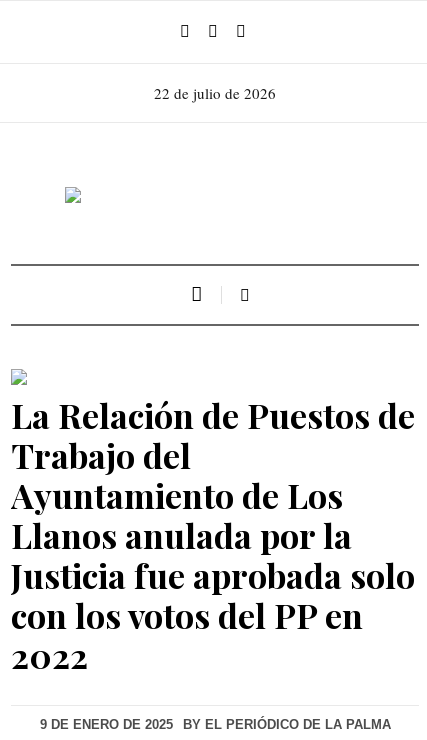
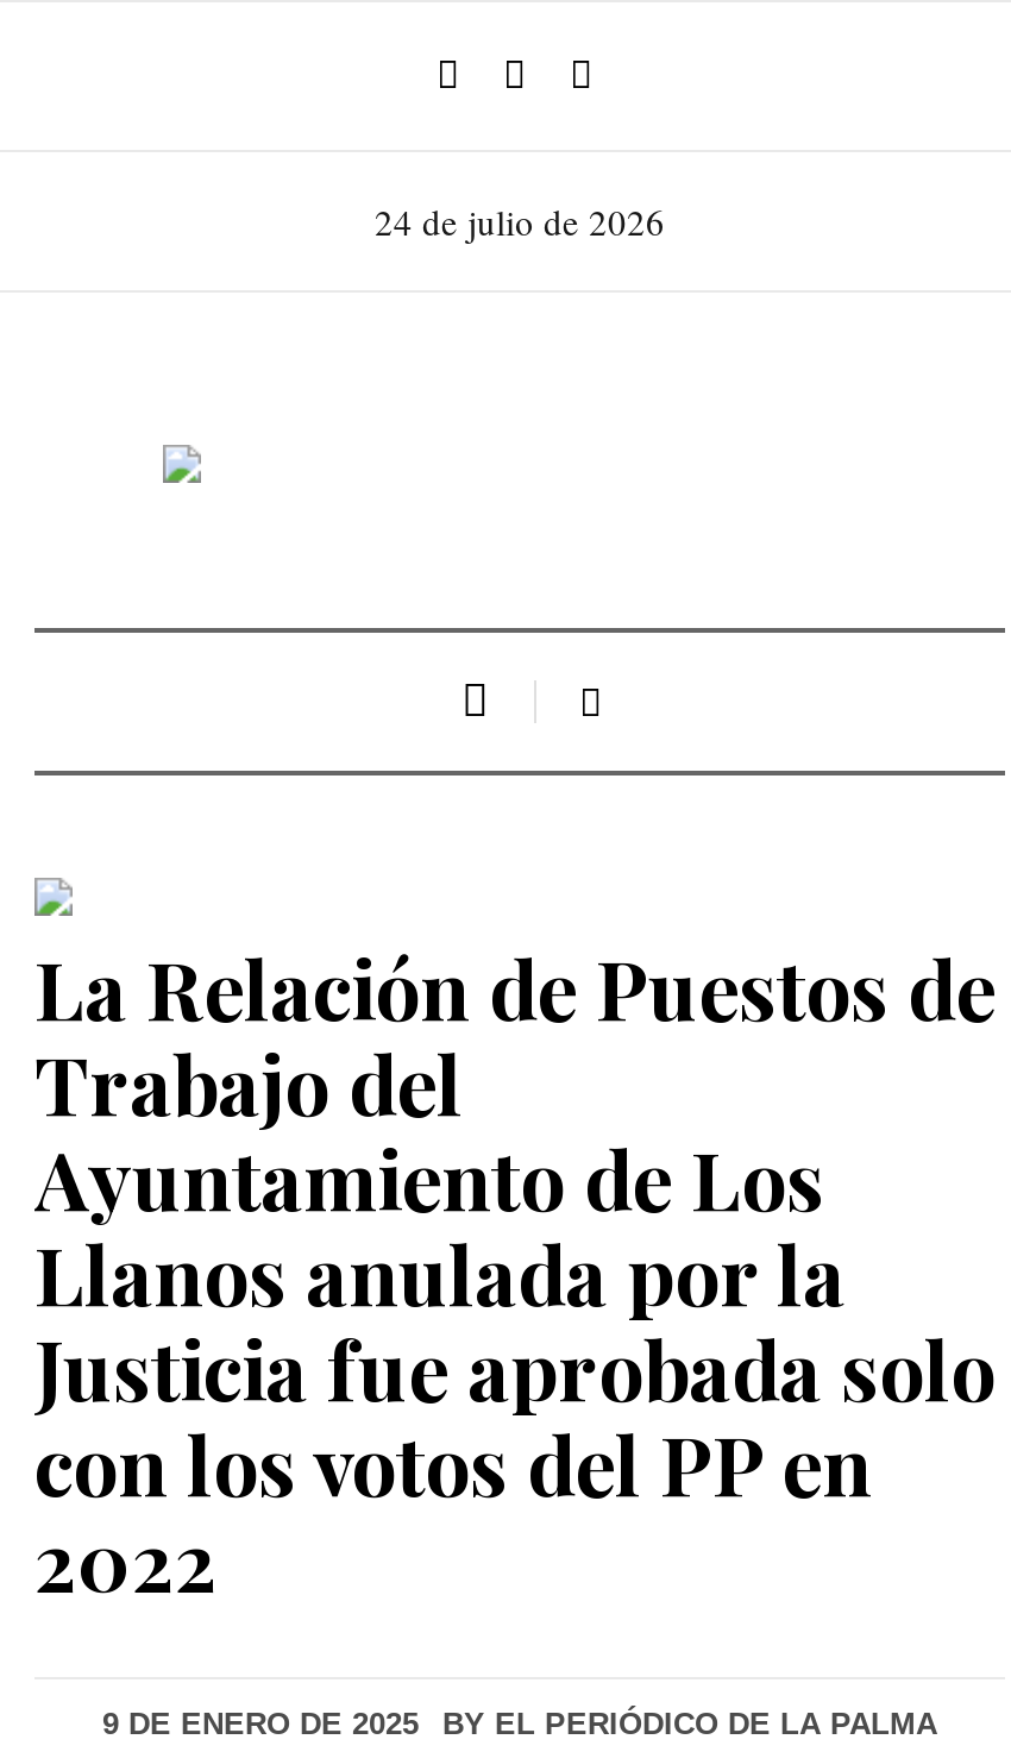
- 22 de julio de 2026
+ 24 de julio de 2026
